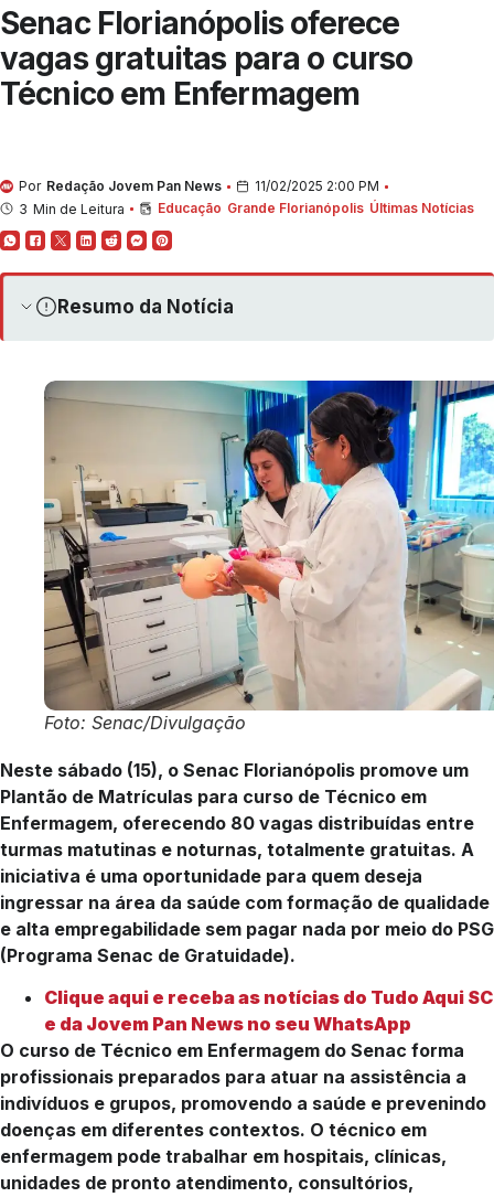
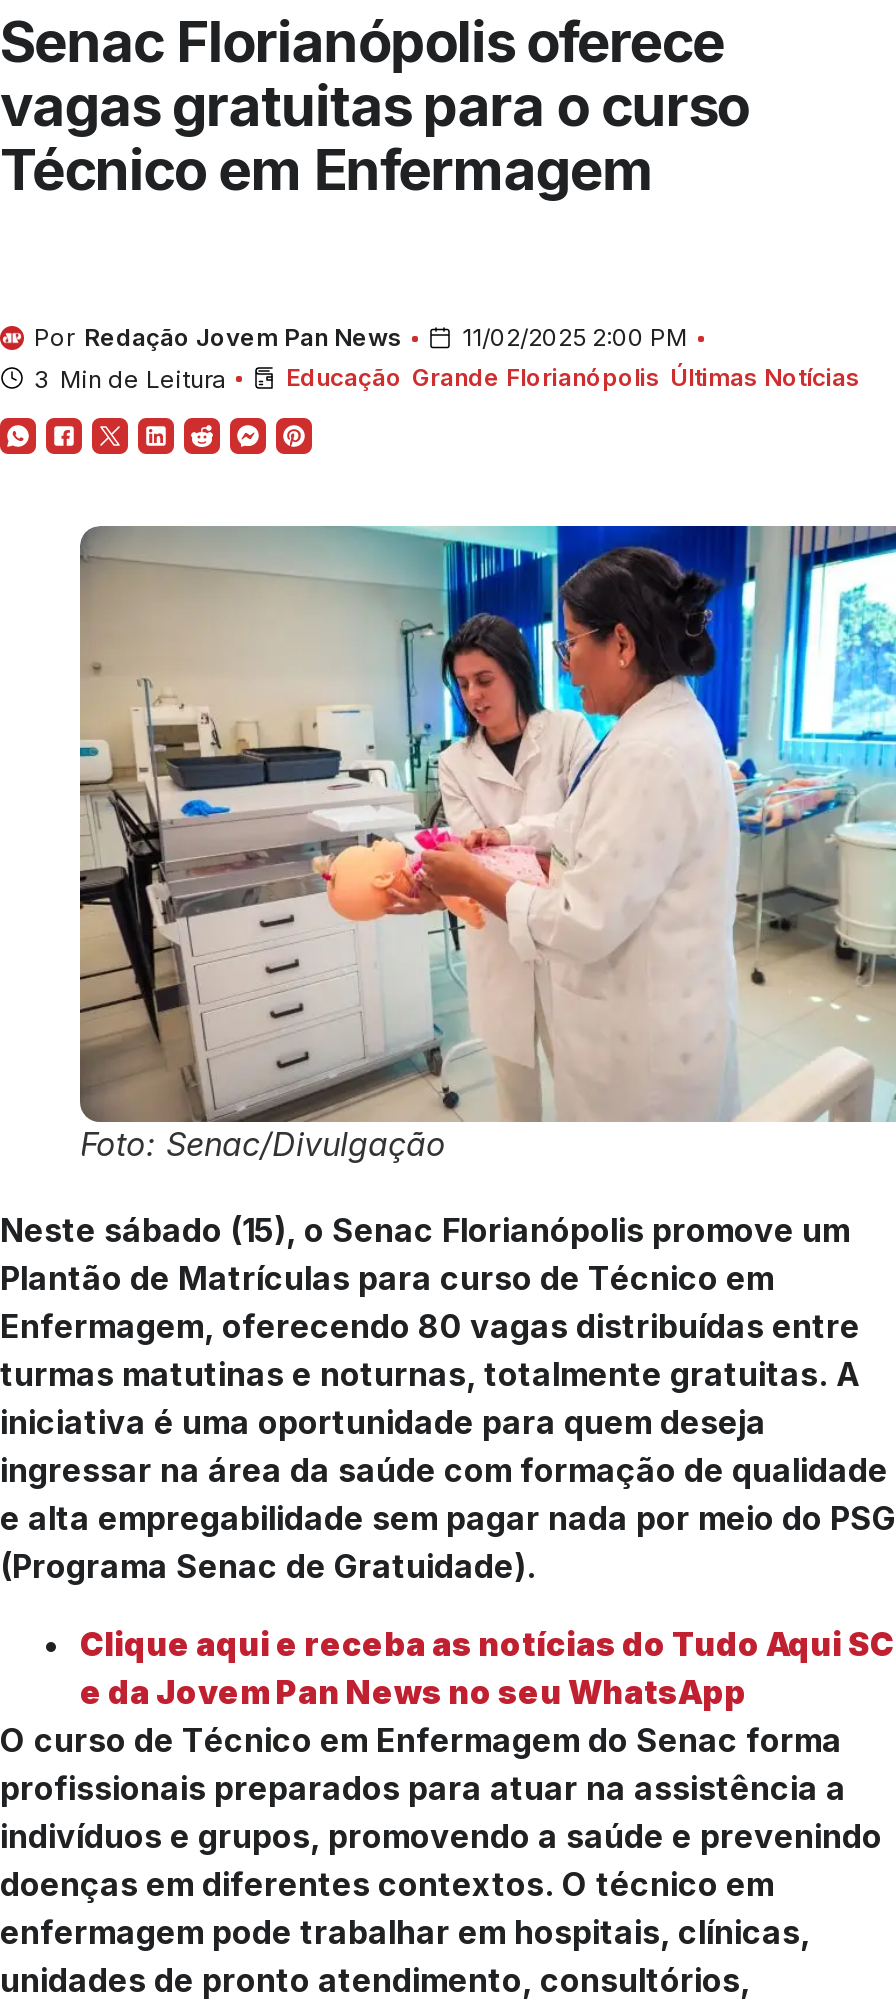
- Resumo da Notícia
